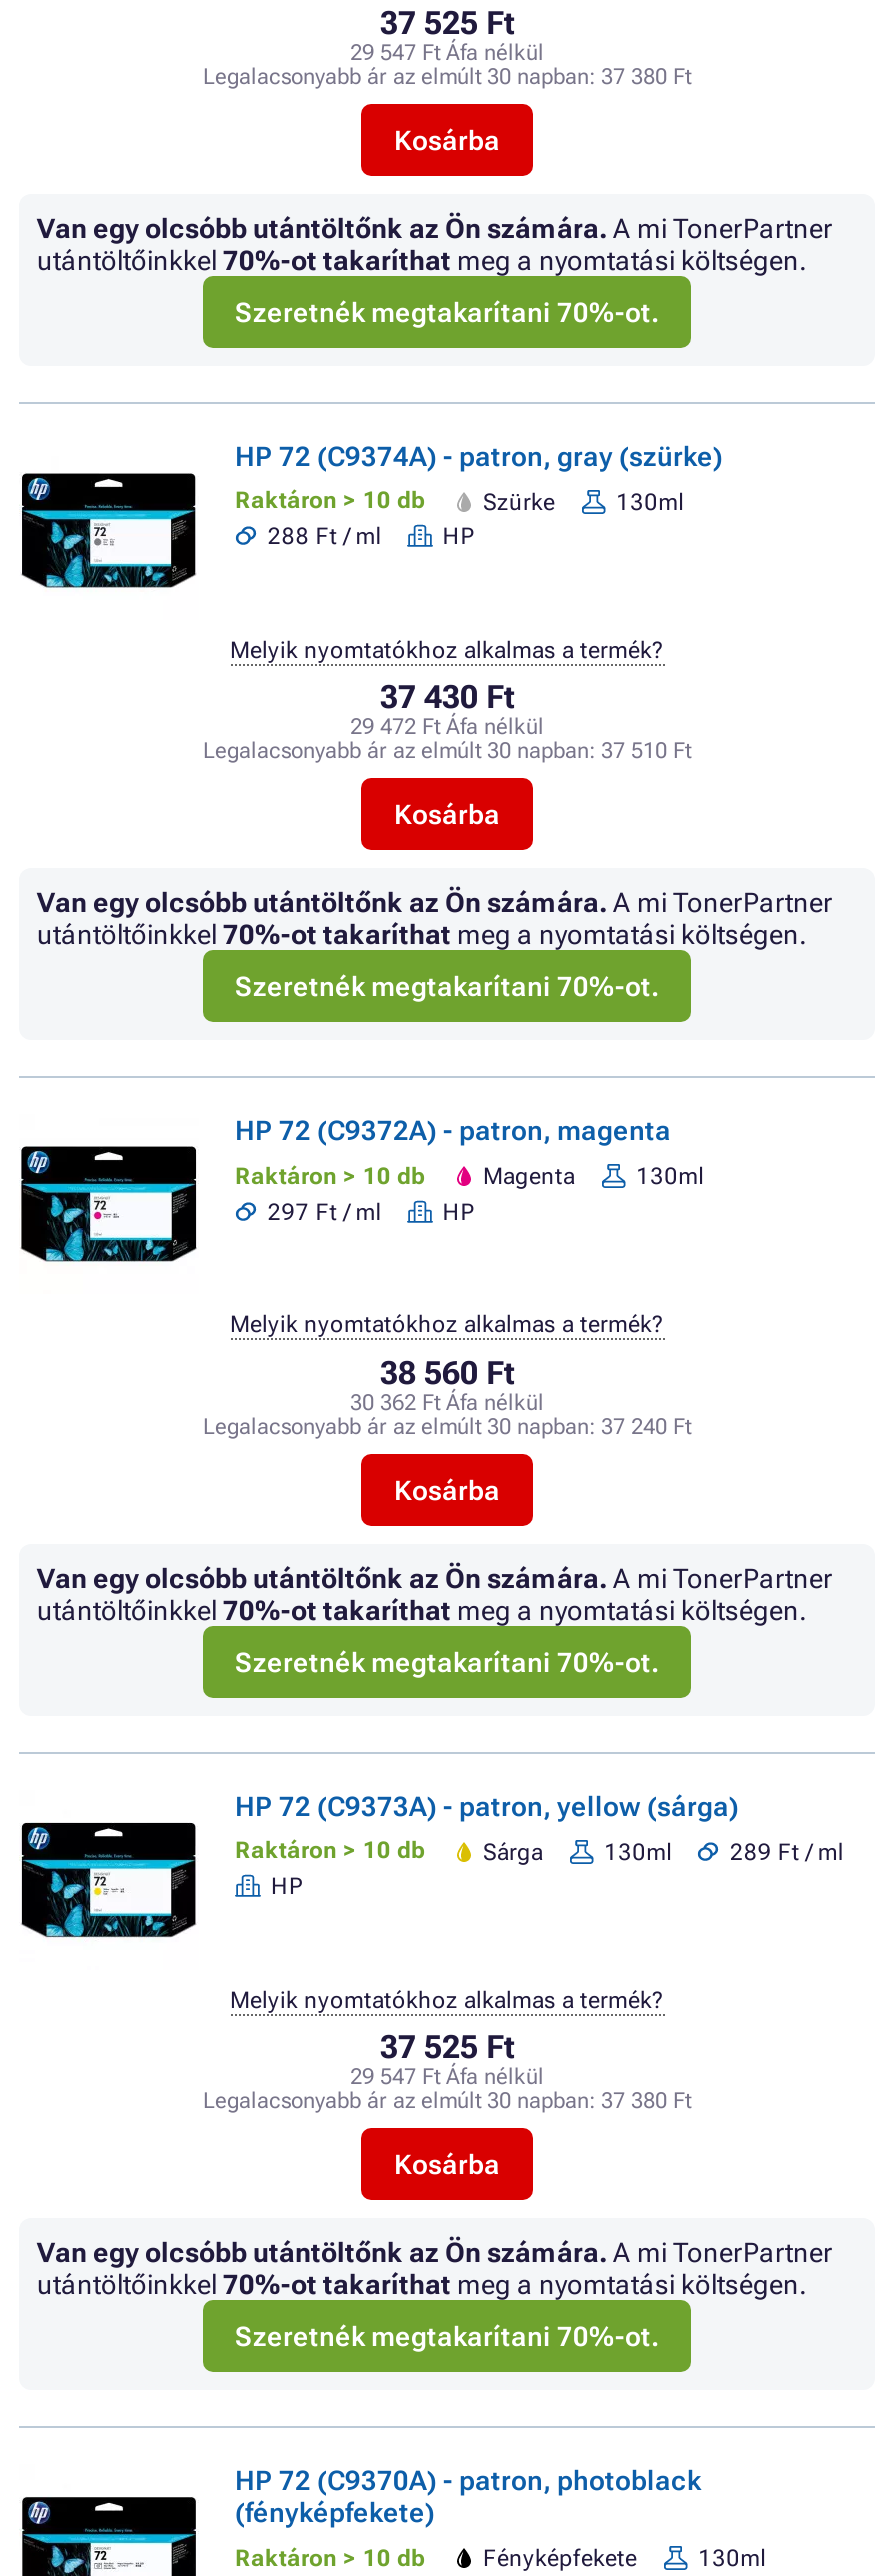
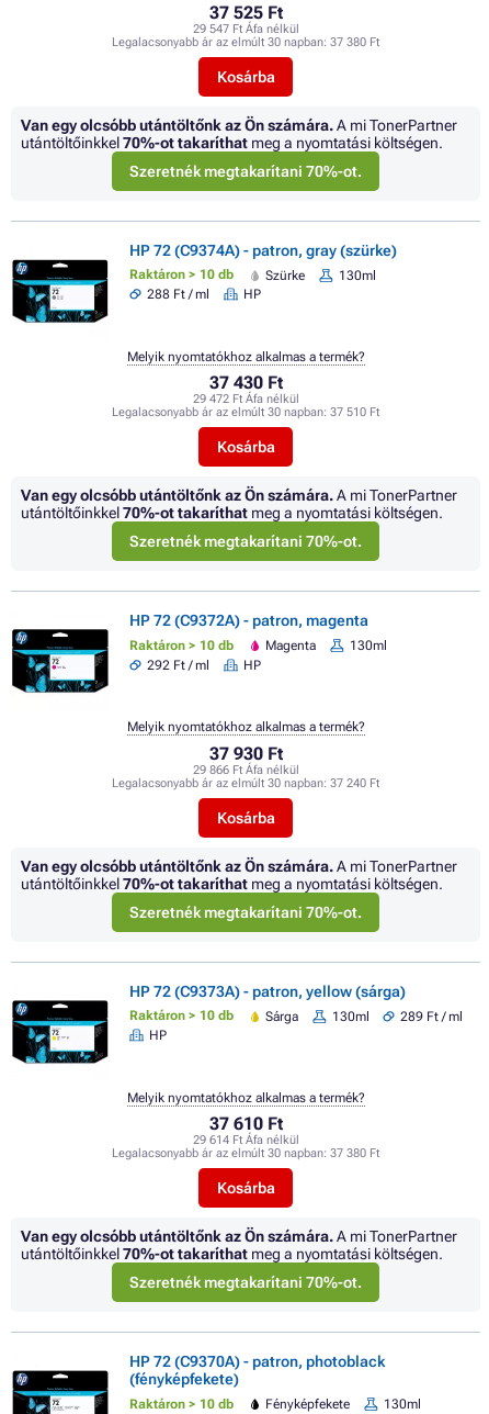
- 297 Ft / ml
+ 292 Ft / ml

- 38 560 Ft
+ 37 930 Ft

- 30 362 Ft Áfa nélkül
+ 29 866 Ft Áfa nélkül

- 37 525 Ft
+ 37 610 Ft

- 29 547 Ft Áfa nélkül
+ 29 614 Ft Áfa nélkül
